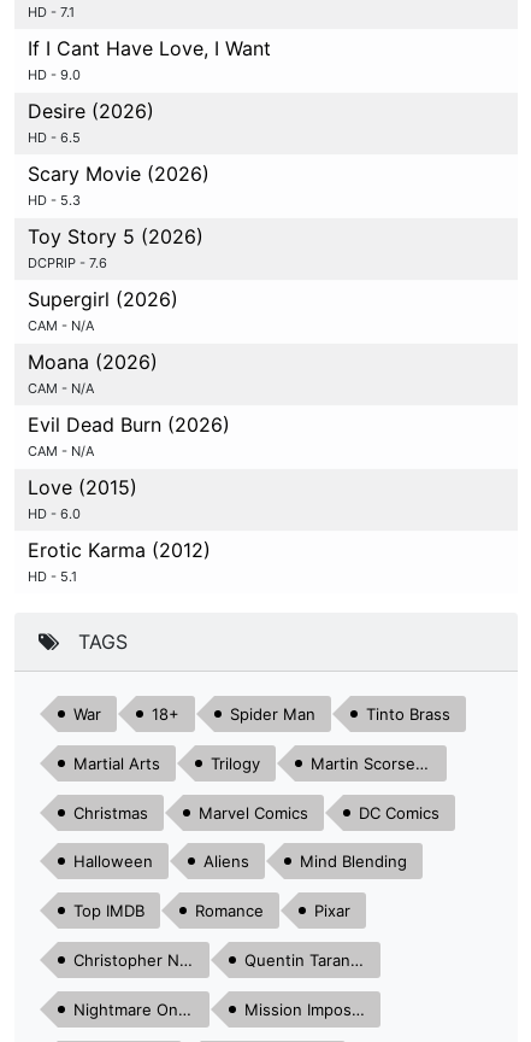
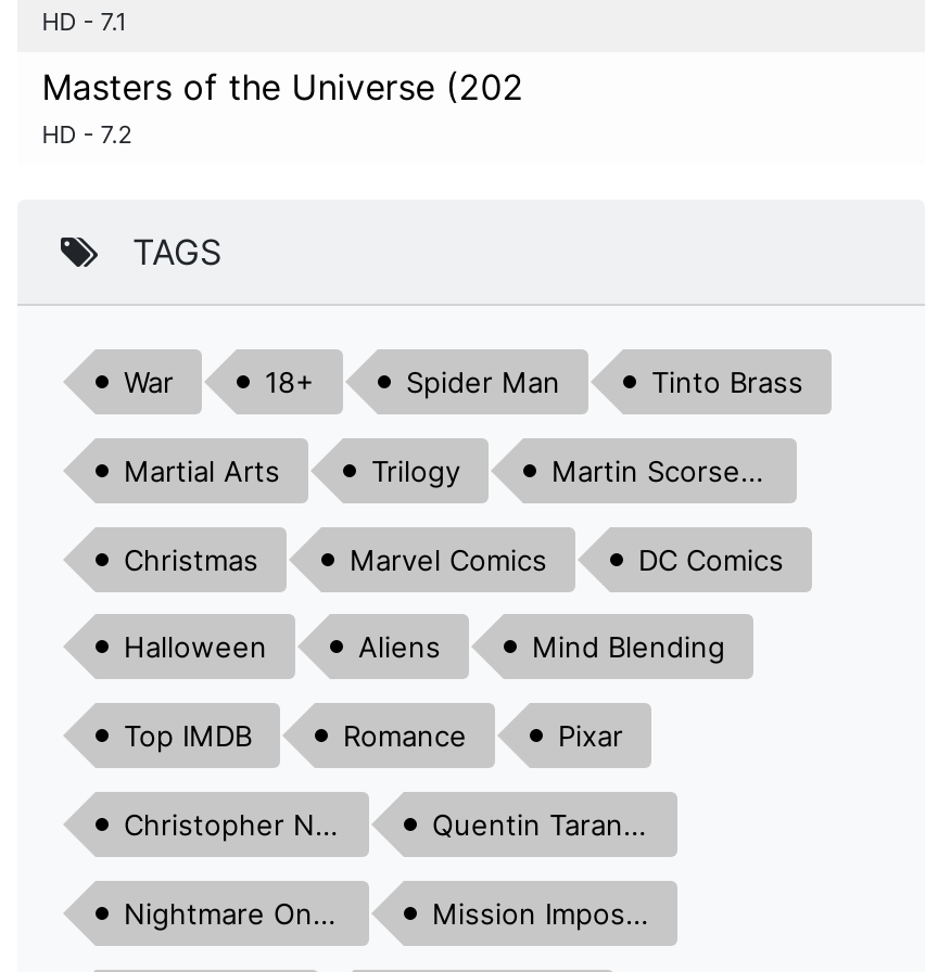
- If I Cant Have Love, I Want
- HD - 9.0
- Desire (2026)
- HD - 6.5
- Scary Movie (2026)
- HD - 5.3
- Toy Story 5 (2026)
- DCPRIP - 7.6
- Supergirl (2026)
- CAM - N/A
- Moana (2026)
- CAM - N/A
- Evil Dead Burn (2026)
- CAM - N/A
- Love (2015)
- HD - 6.0
- Erotic Karma (2012)
- HD - 5.1
+ Masters of the Universe (202
+ HD - 7.2
